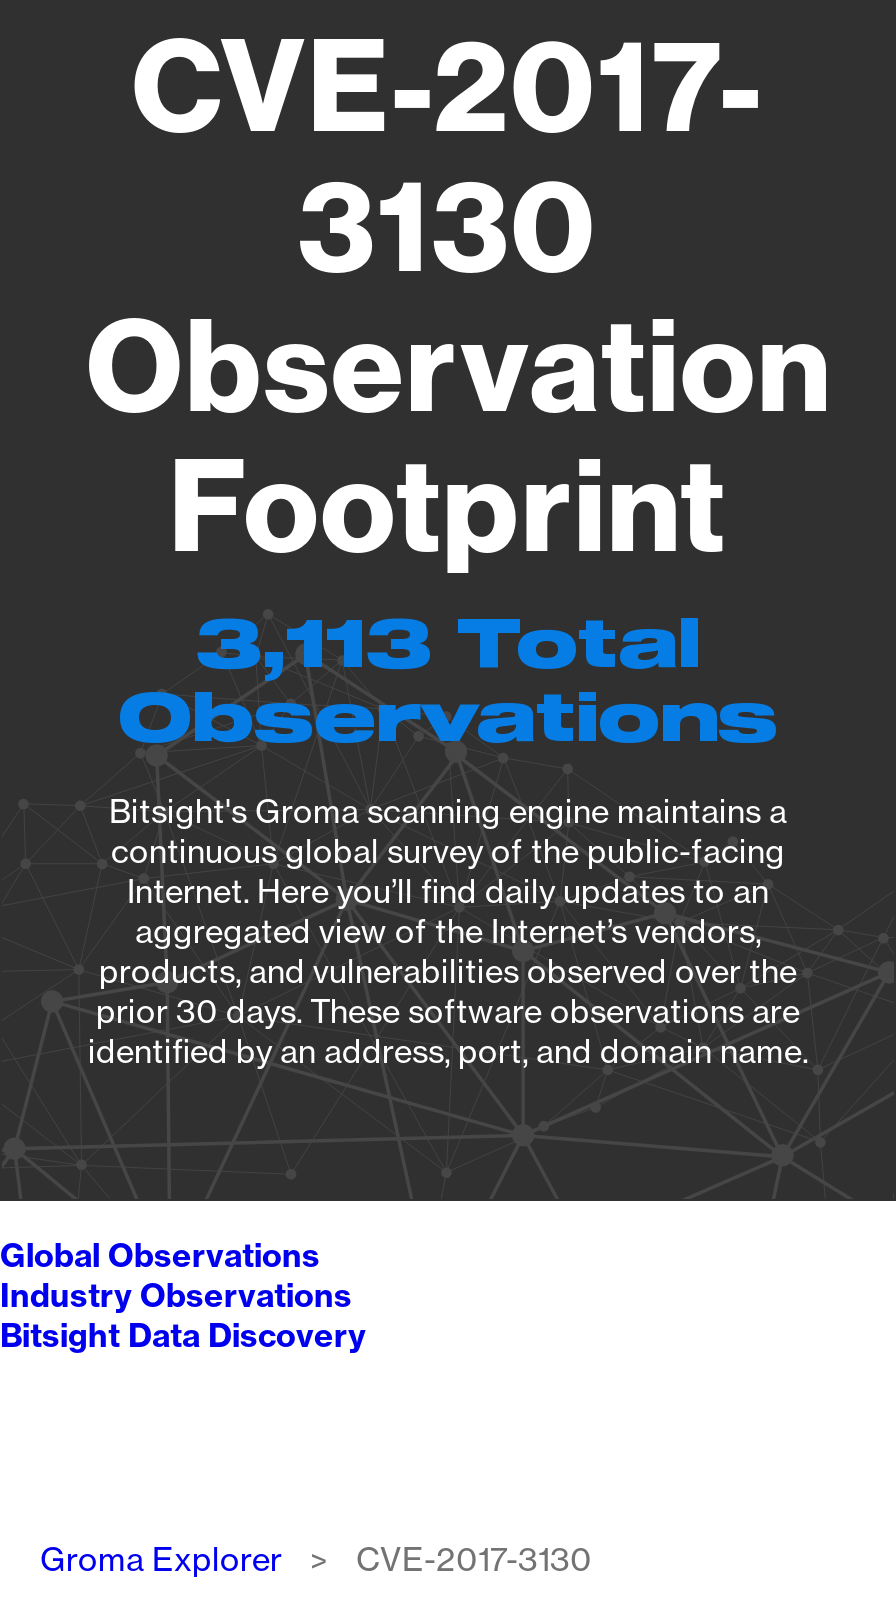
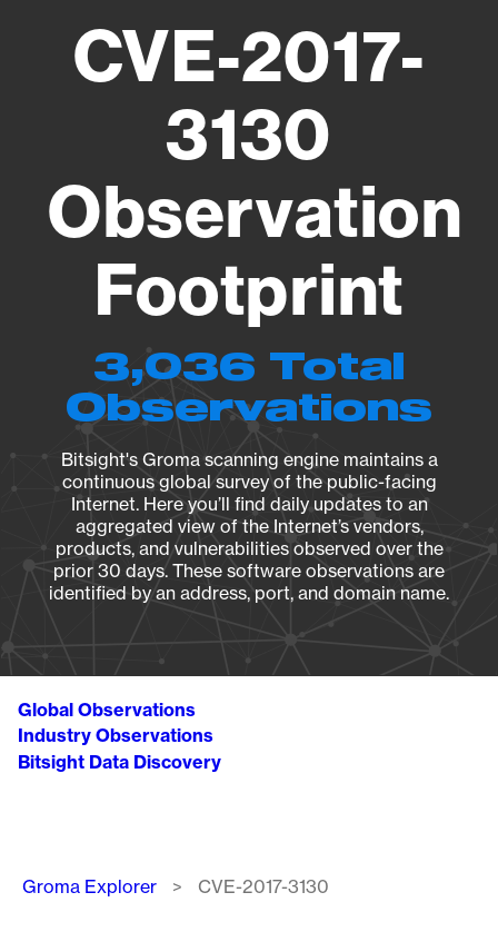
- 3,113 Total
+ 3,036 Total
